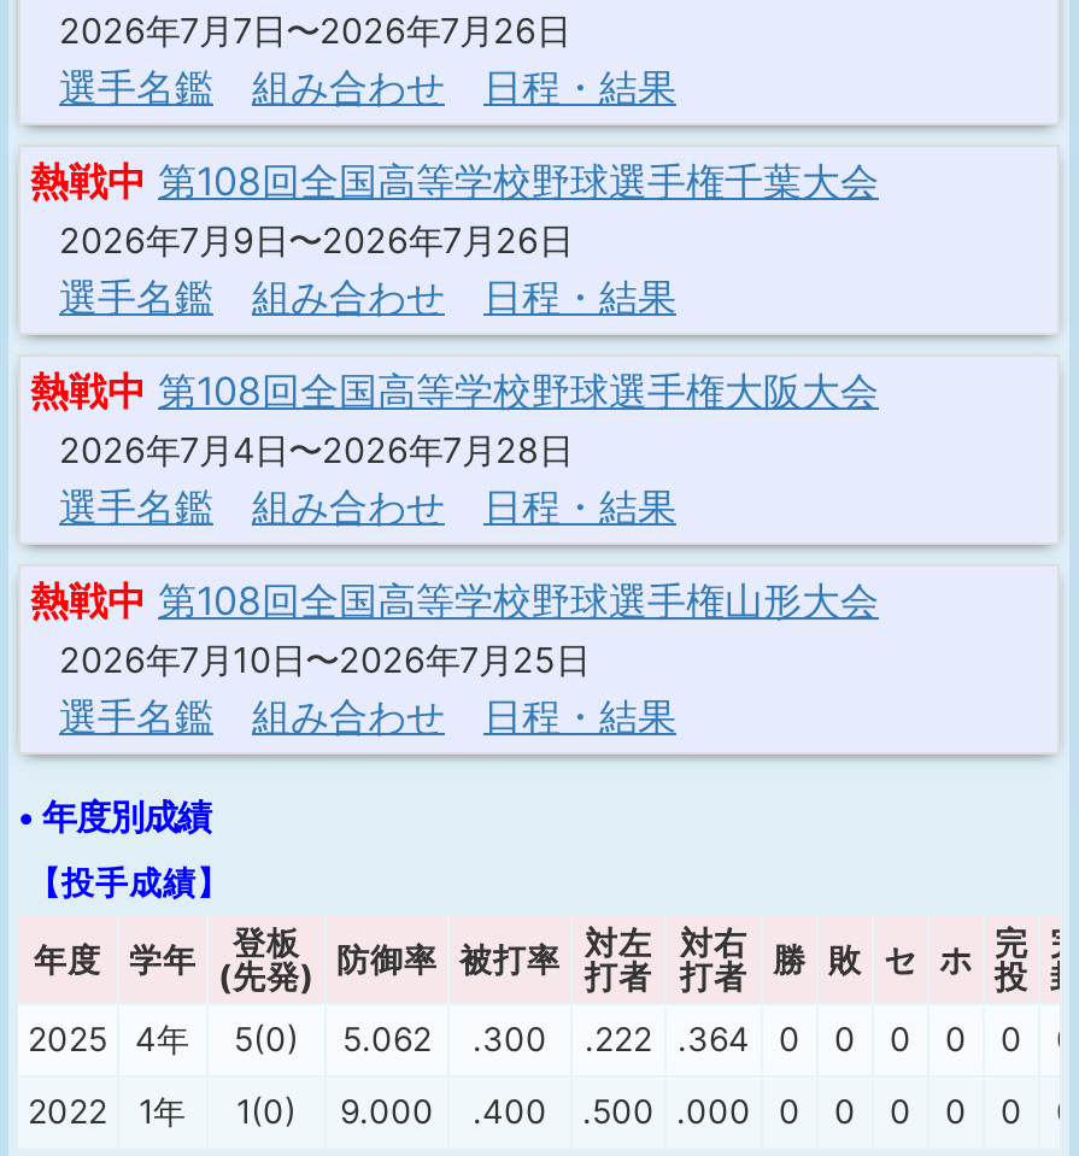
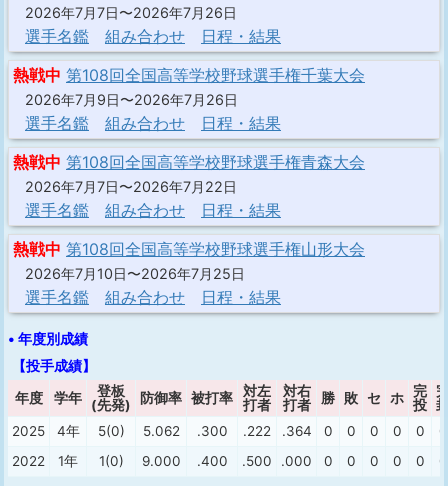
- 熱戦中 第108回全国高等学校野球選手権大阪大会
+ 熱戦中 第108回全国高等学校野球選手権青森大会

- 2026年7月4日〜2026年7月28日
+ 2026年7月7日〜2026年7月22日
